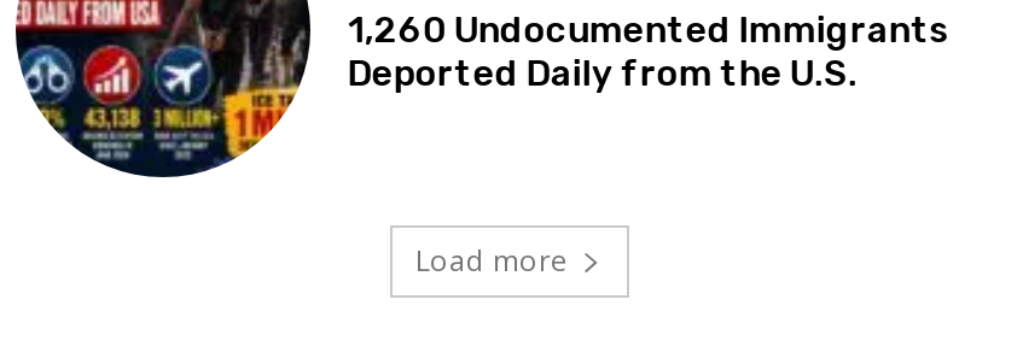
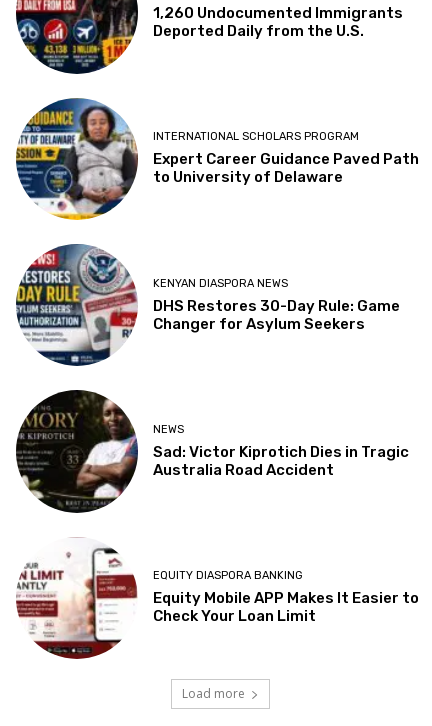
+ [image]
+ INTERNATIONAL SCHOLARS PROGRAM
+ Expert Career Guidance Paved Path
+ to University of Delaware

+ [image]
+ KENYAN DIASPORA NEWS
+ DHS Restores 30-Day Rule: Game
+ Changer for Asylum Seekers

+ [image]
+ NEWS
+ Sad: Victor Kiprotich Dies in Tragic
+ Australia Road Accident

+ [image]
+ EQUITY DIASPORA BANKING
+ Equity Mobile APP Makes It Easier to
+ Check Your Loan Limit
